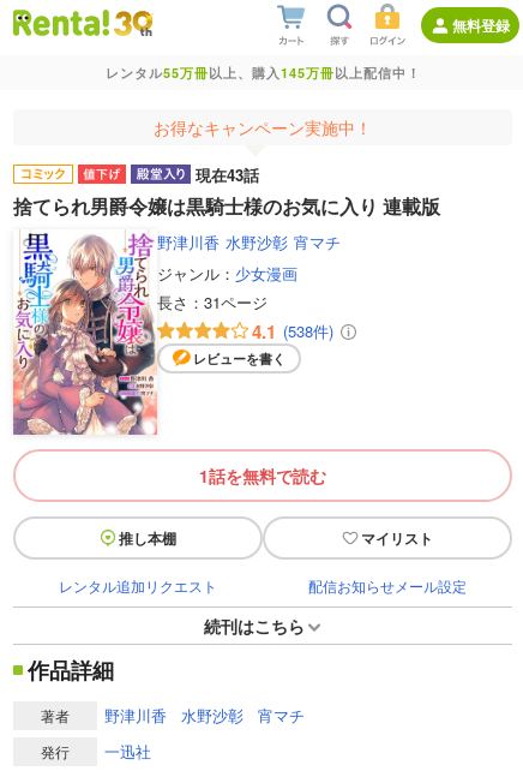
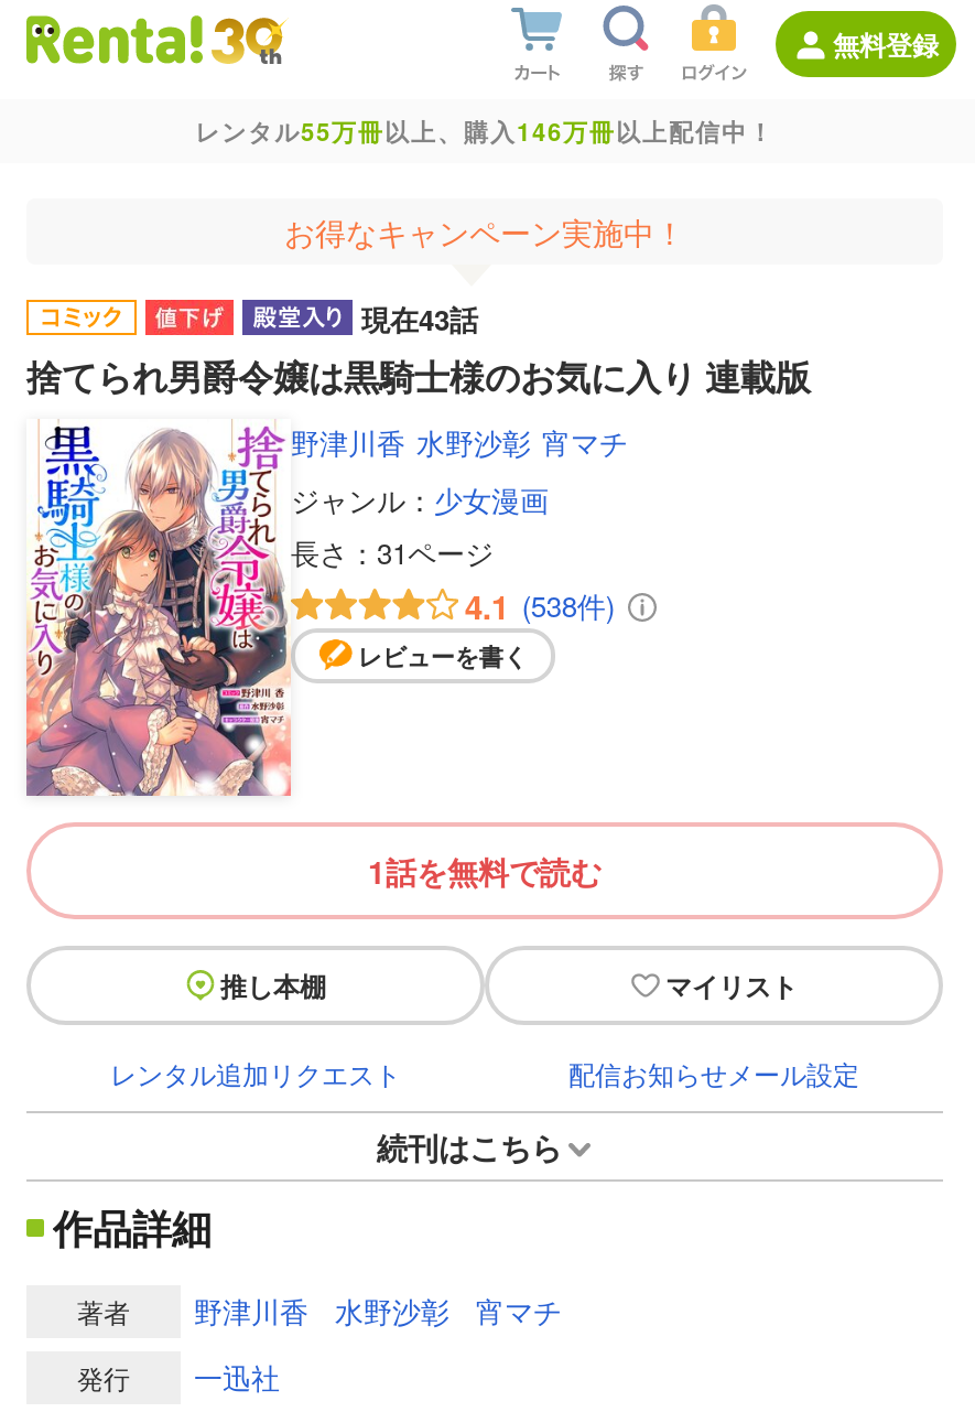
- レンタル55万冊以上、購入145万冊以上配信中！
+ レンタル55万冊以上、購入146万冊以上配信中！
